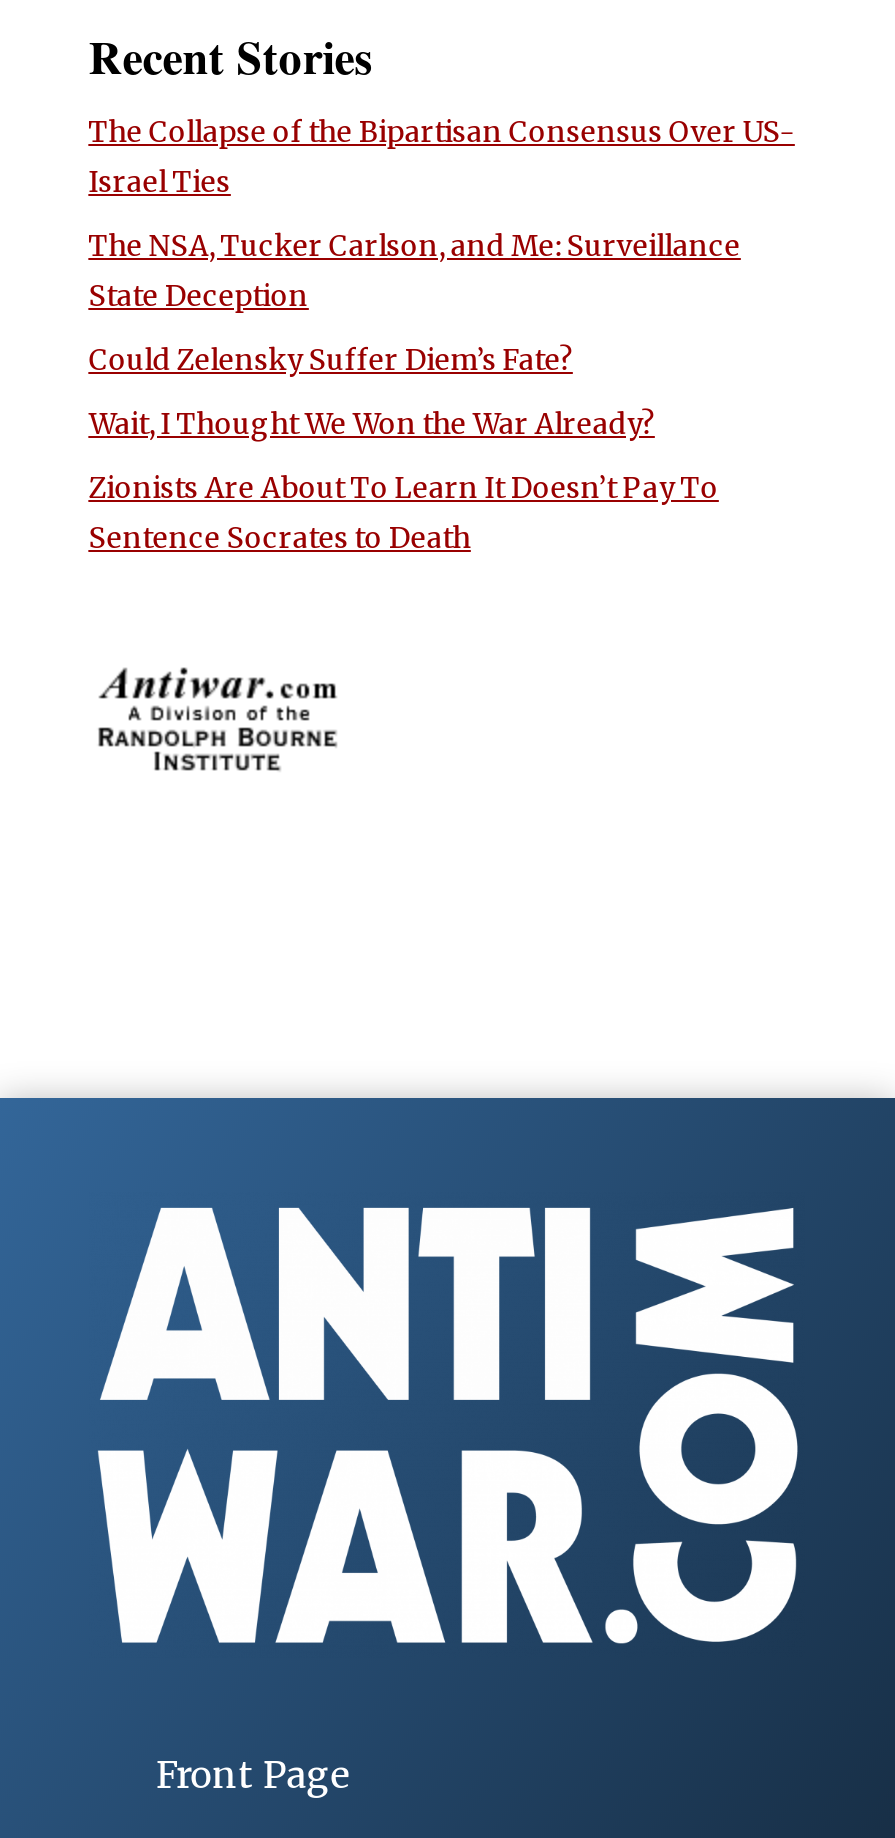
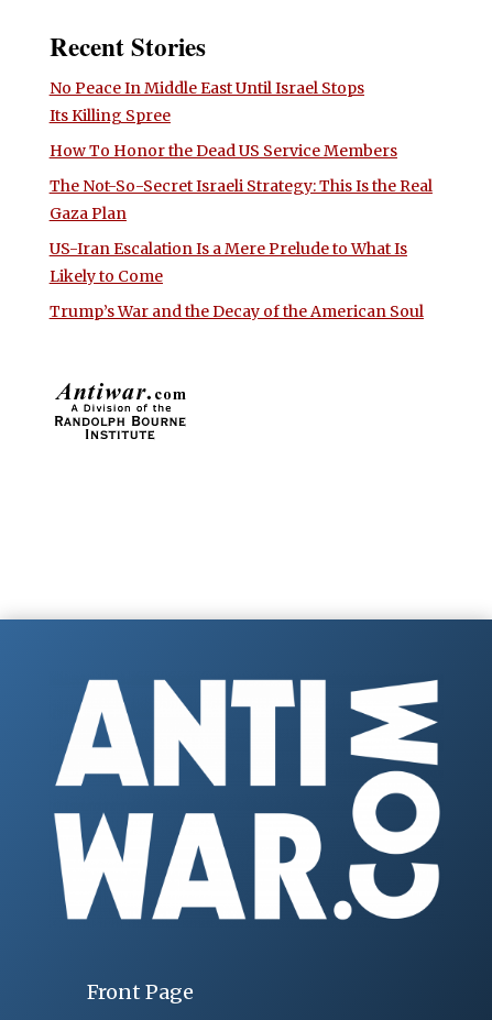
- The Collapse of the Bipartisan Consensus Over US-
- Israel Ties
+ No Peace In Middle East Until Israel Stops
+ Its Killing Spree

- The NSA, Tucker Carlson, and Me: Surveillance
- State Deception
+ How To Honor the Dead US Service Members

- Could Zelensky Suffer Diem’s Fate?
+ The Not-So-Secret Israeli Strategy: This Is the Real
+ Gaza Plan

- Wait, I Thought We Won the War Already?
+ US-Iran Escalation Is a Mere Prelude to What Is
+ Likely to Come

- Zionists Are About To Learn It Doesn’t Pay To
- Sentence Socrates to Death
+ Trump’s War and the Decay of the American Soul
